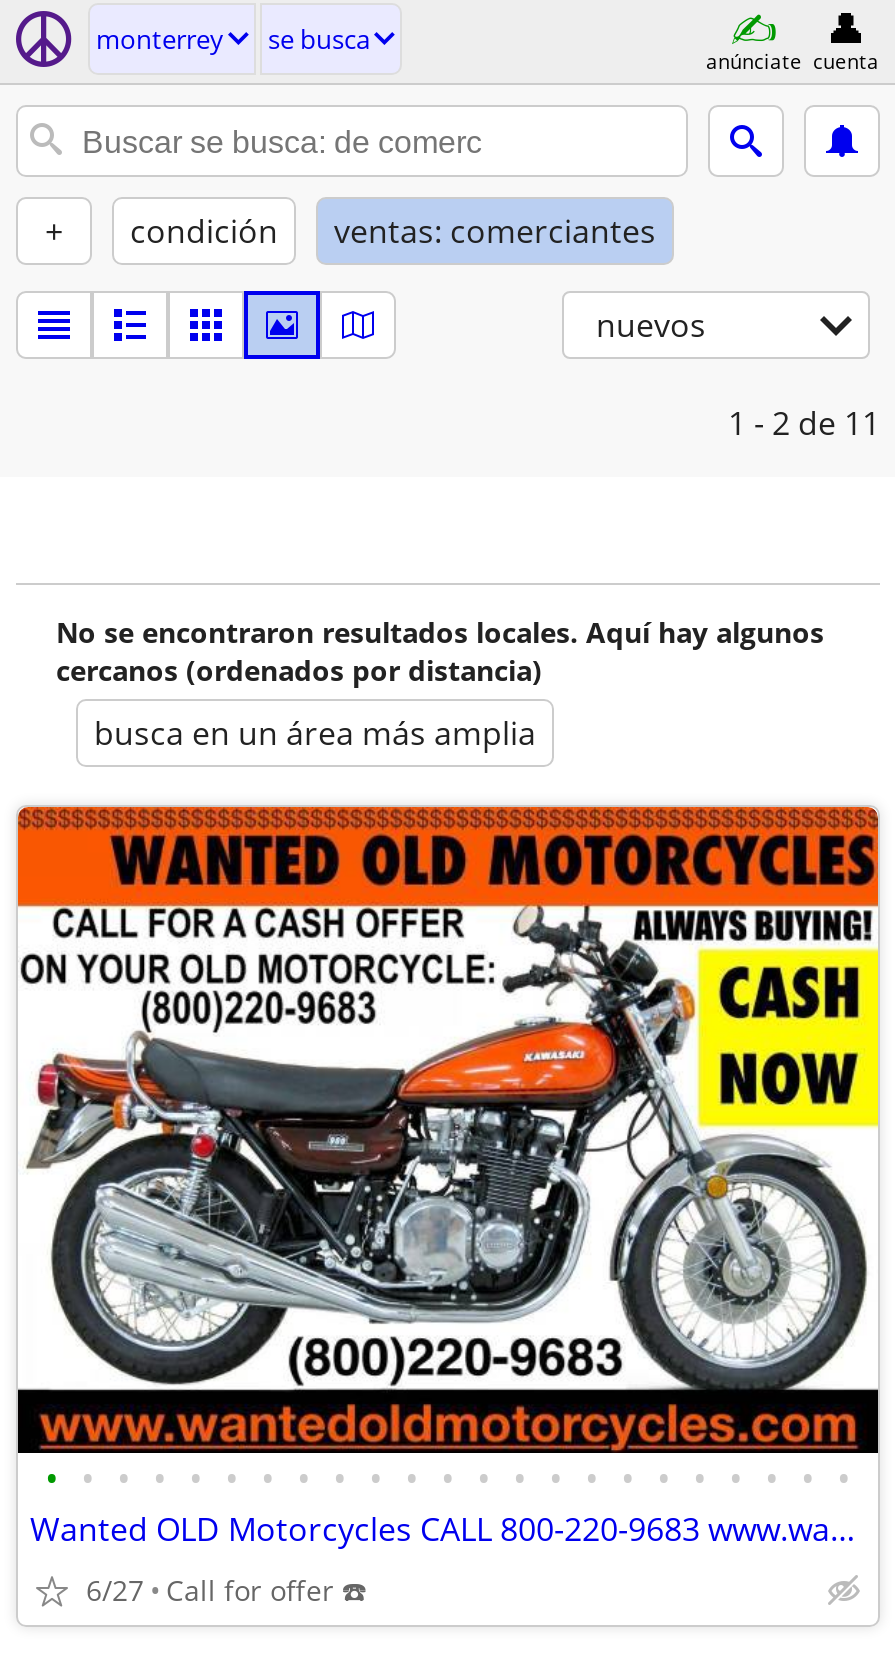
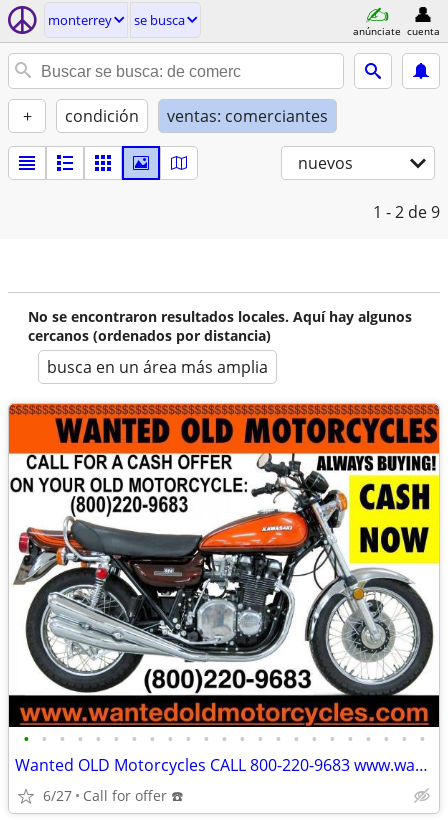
- 1 - 2 de 11
+ 1 - 2 de 9
